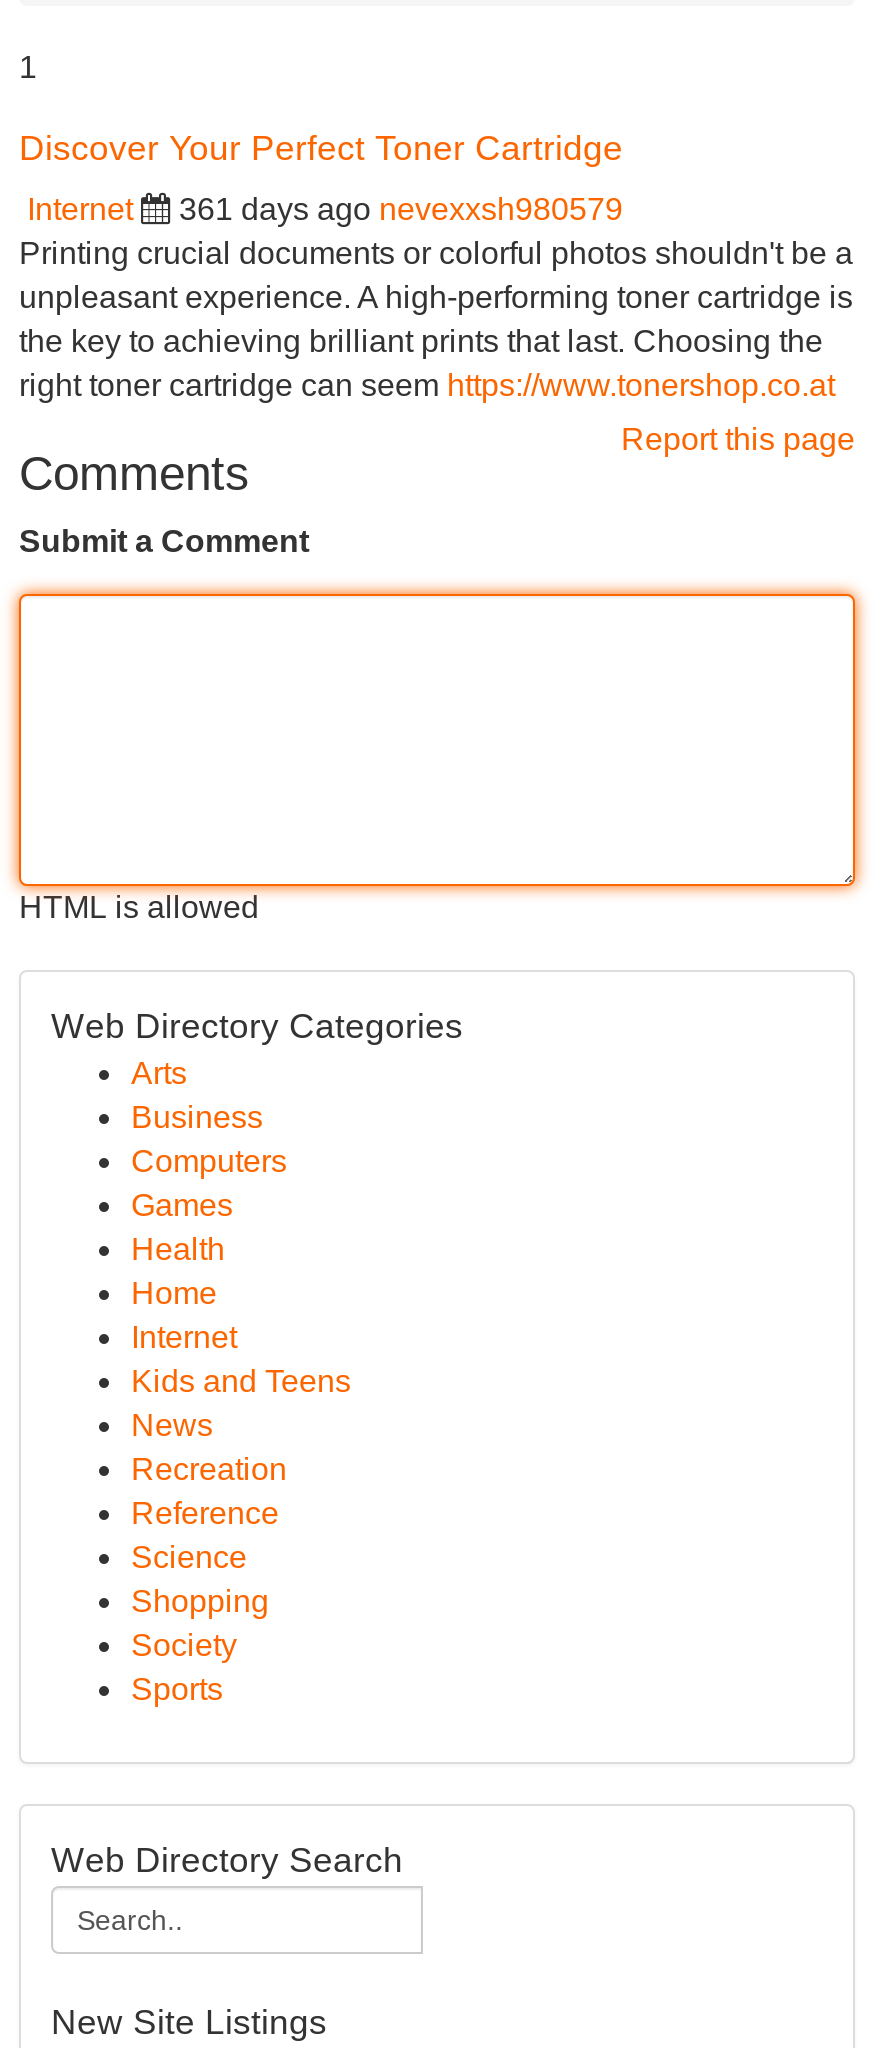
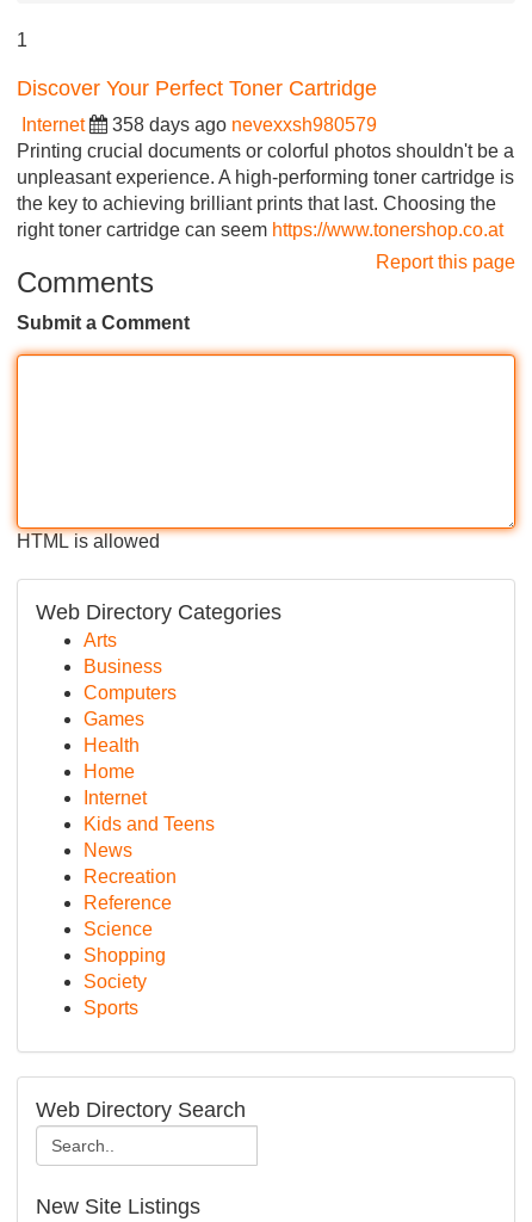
- 361 days ago nevexxsh980579
+ 358 days ago nevexxsh980579
